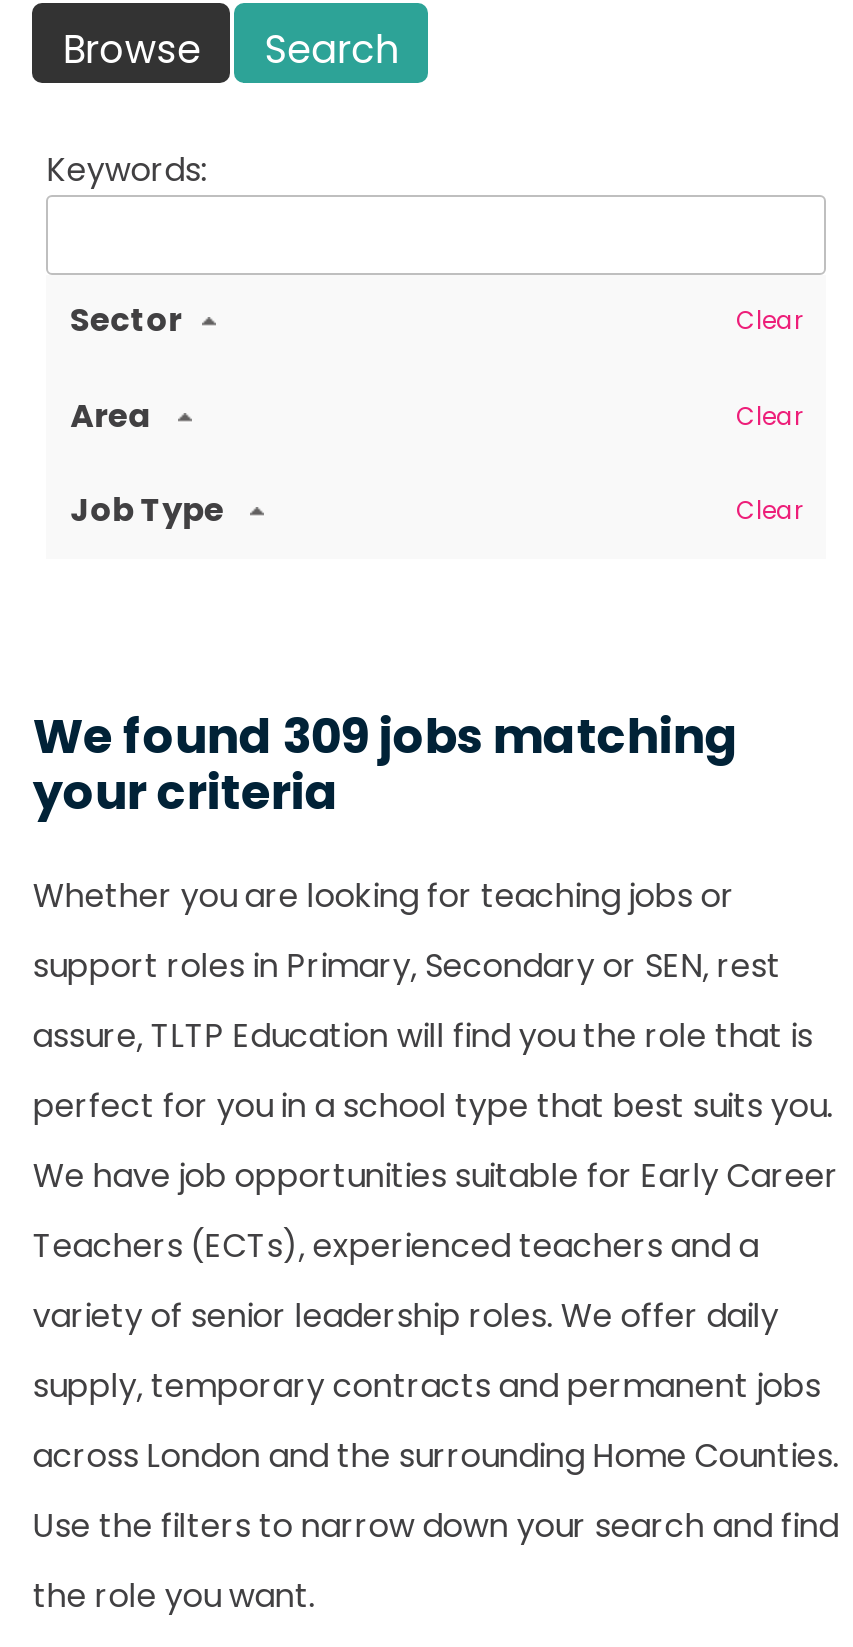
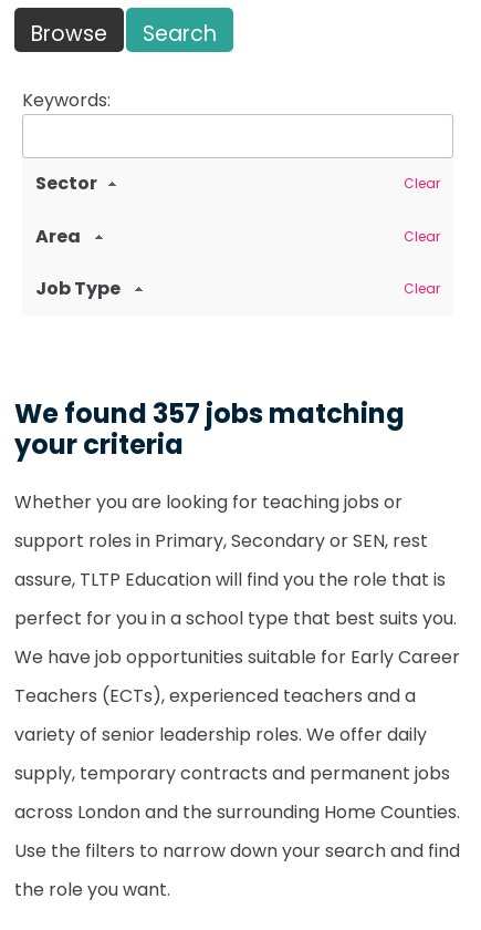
- We found 309 jobs matching
+ We found 357 jobs matching
